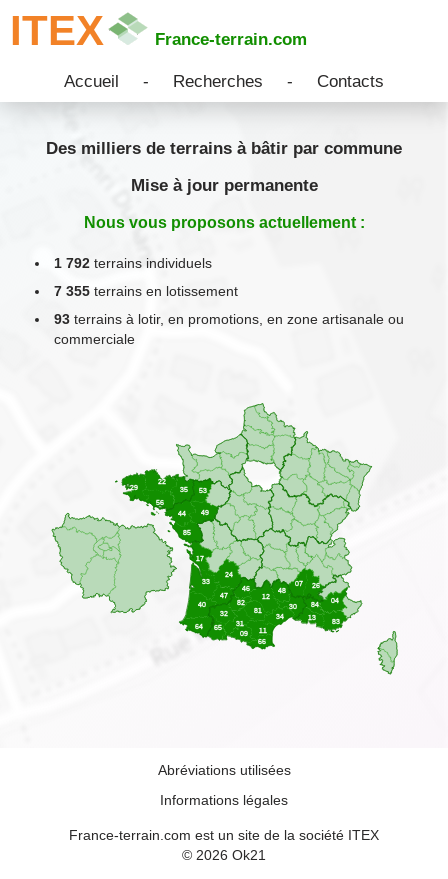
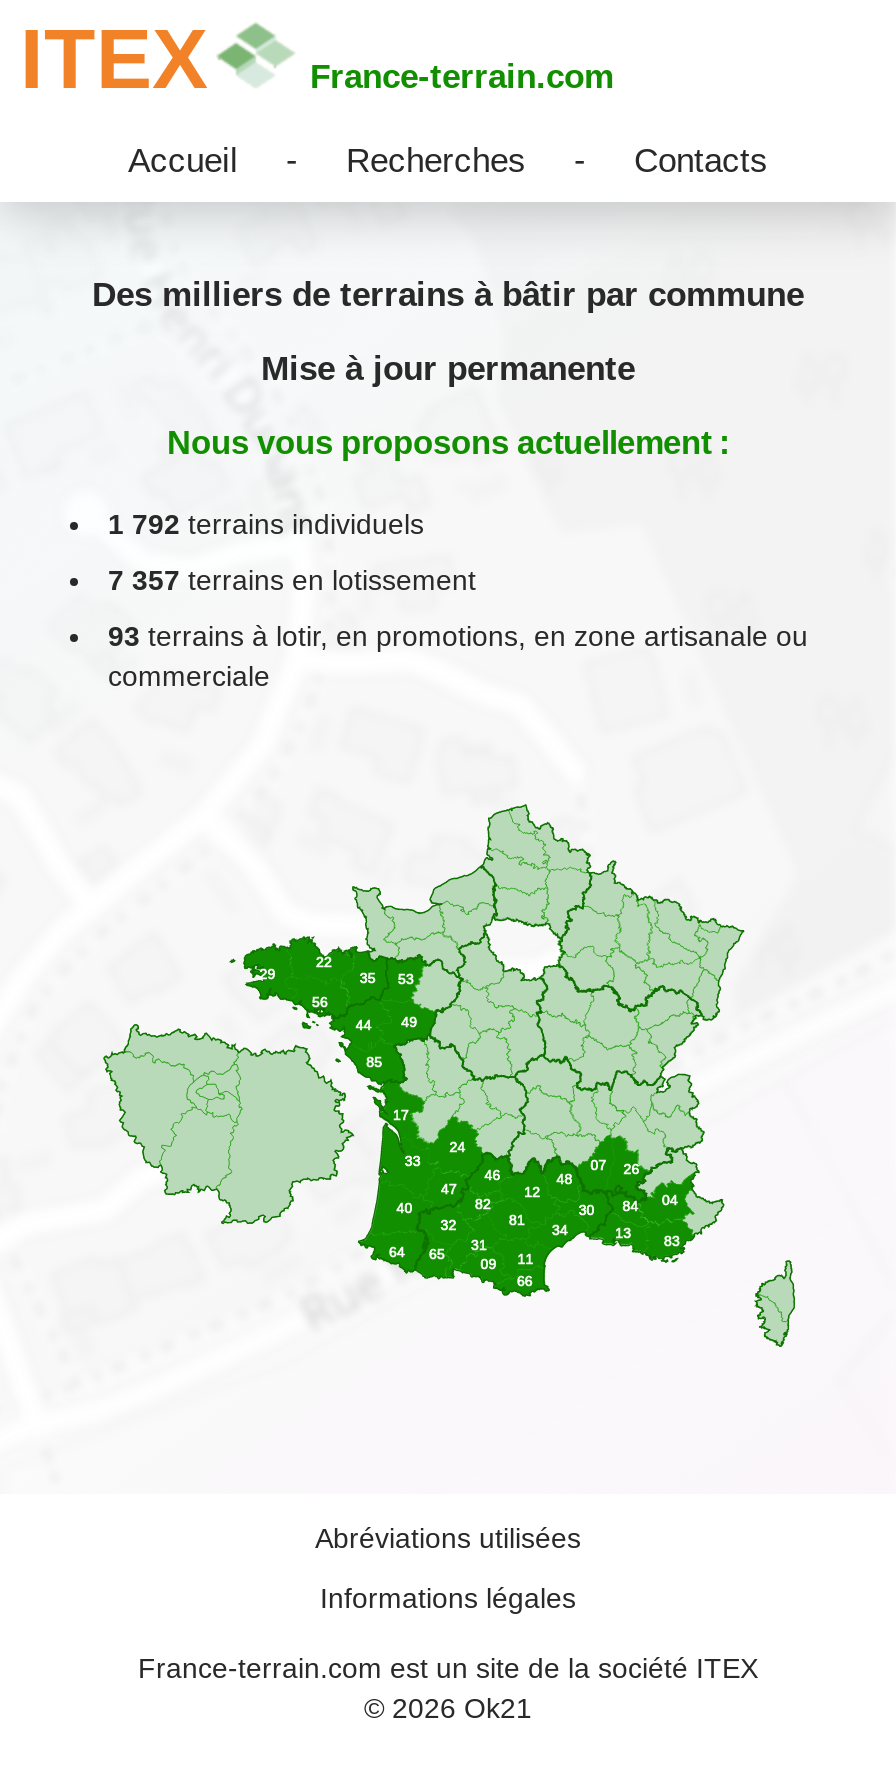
- 7 355 terrains en lotissement
+ 7 357 terrains en lotissement
